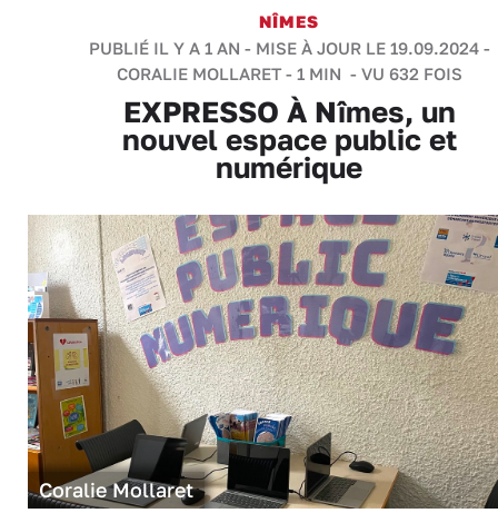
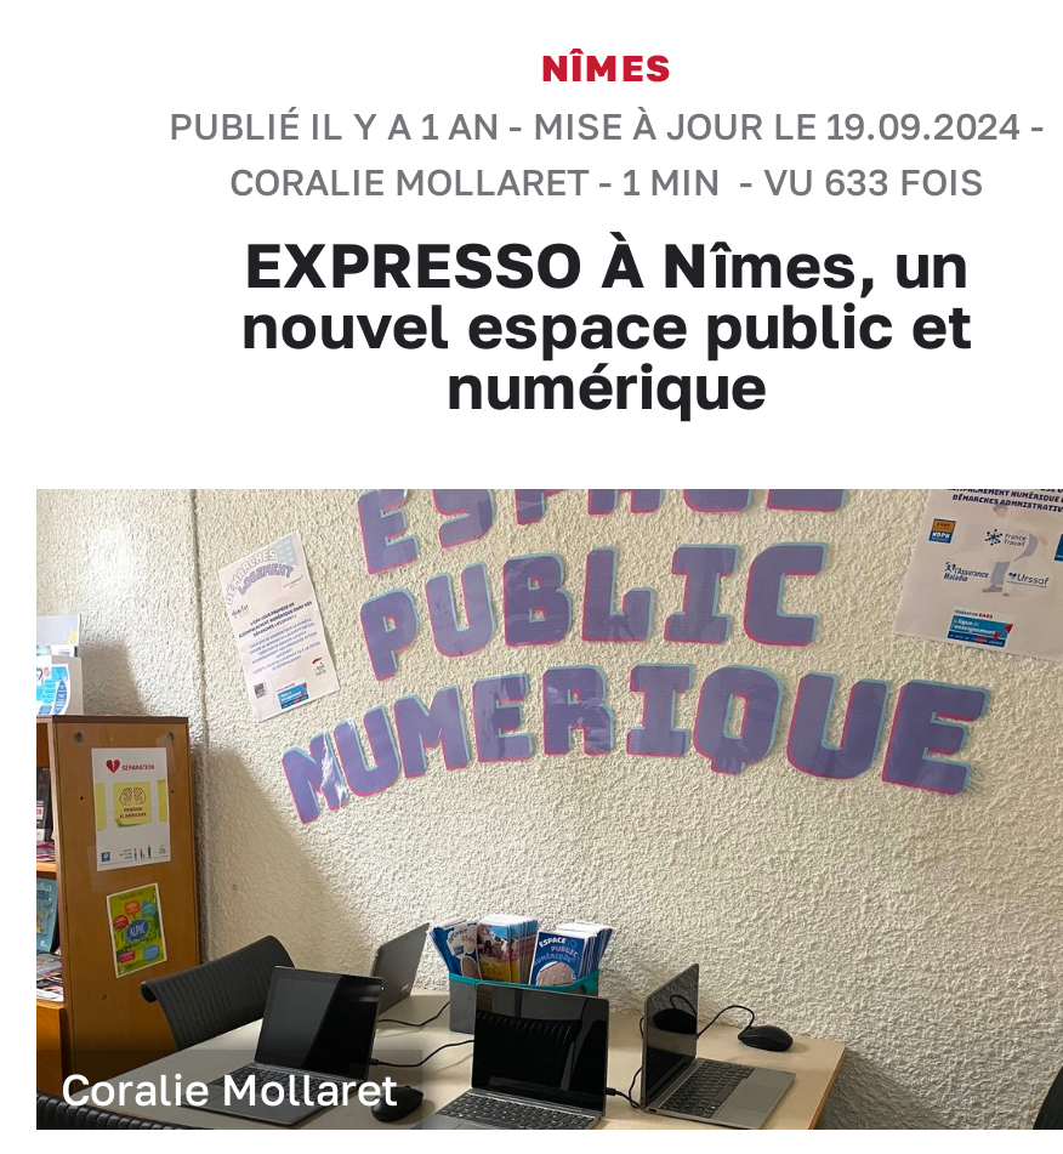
- CORALIE MOLLARET - 1 MIN - VU 632 FOIS
+ CORALIE MOLLARET - 1 MIN - VU 633 FOIS
